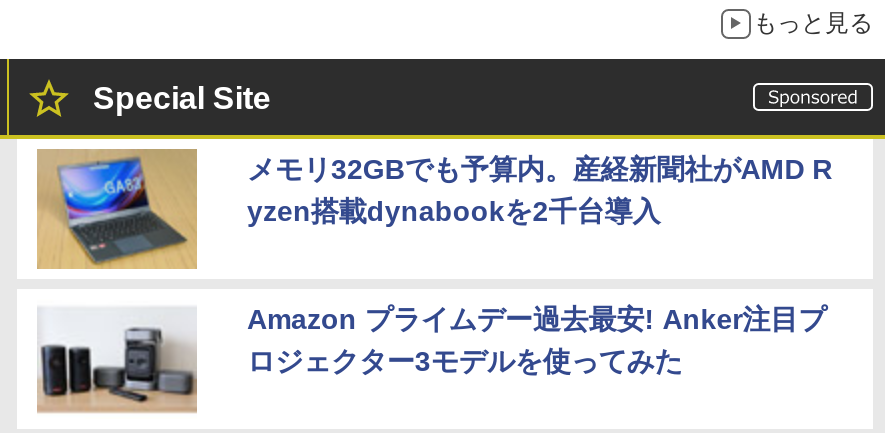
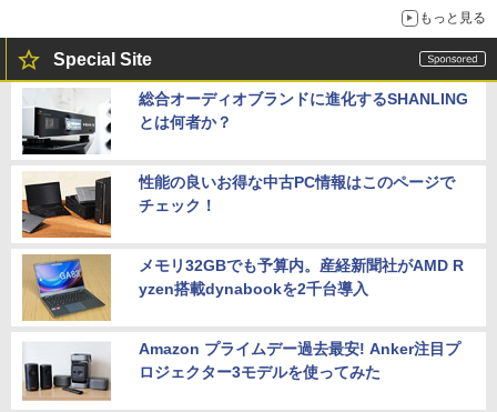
+ [image]
+ 総合オーディオブランドに進化するSHANLING
+ とは何者か？
+ 性能の良いお得な中古PC情報はこのページで
+ チェック！

+ [image]
